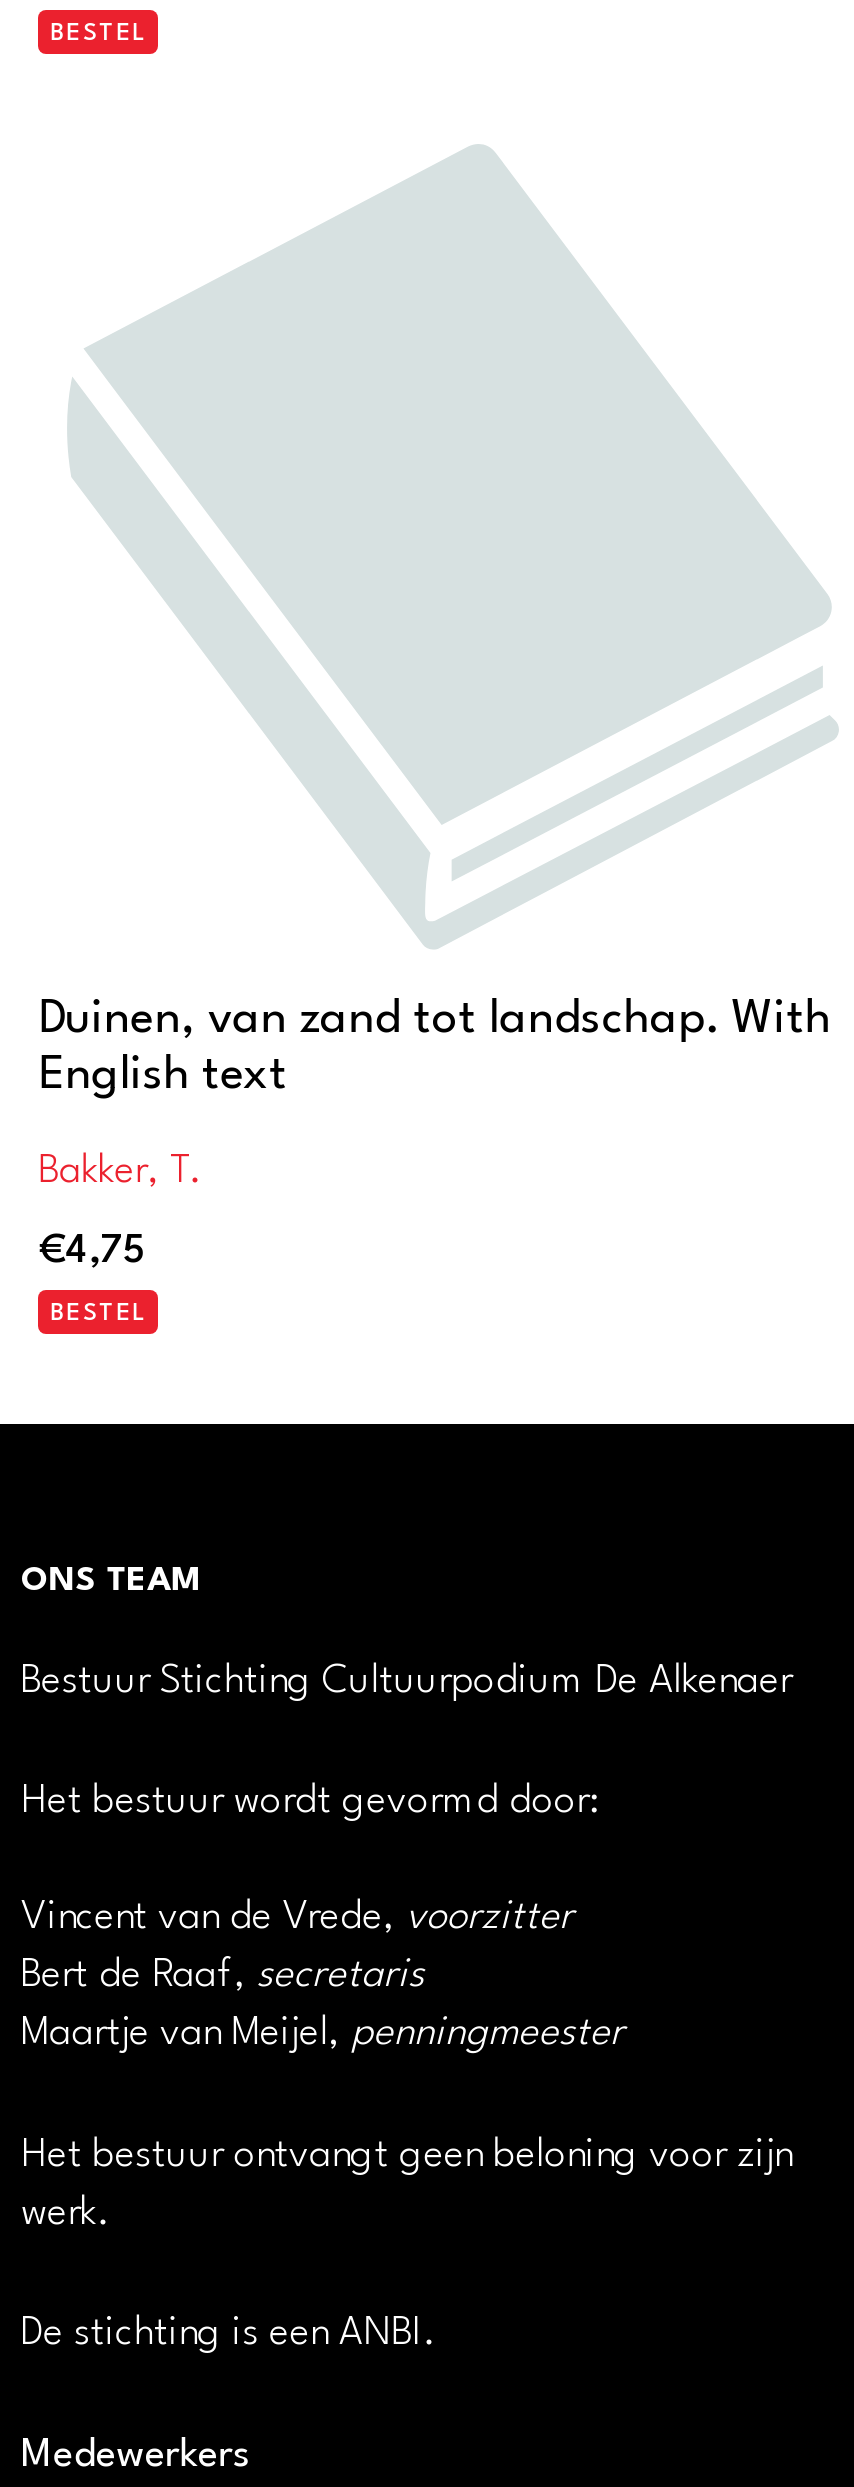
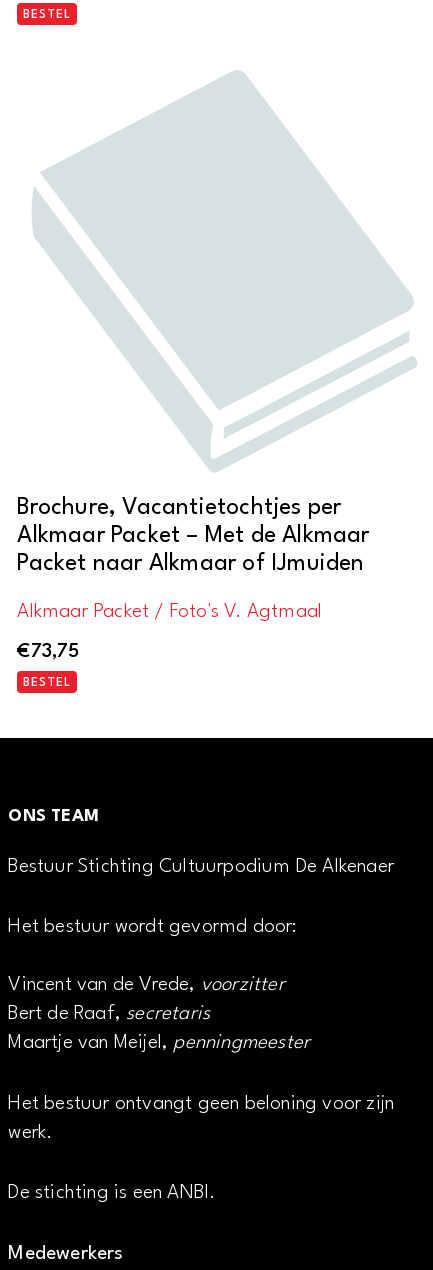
- Duinen, van zand tot landschap. With
- English text
+ Brochure, Vacantietochtjes per
+ Alkmaar Packet – Met de Alkmaar
+ Packet naar Alkmaar of IJmuiden

- Bakker, T.
+ Alkmaar Packet / Foto's V. Agtmaal

- €4,75
+ €73,75
